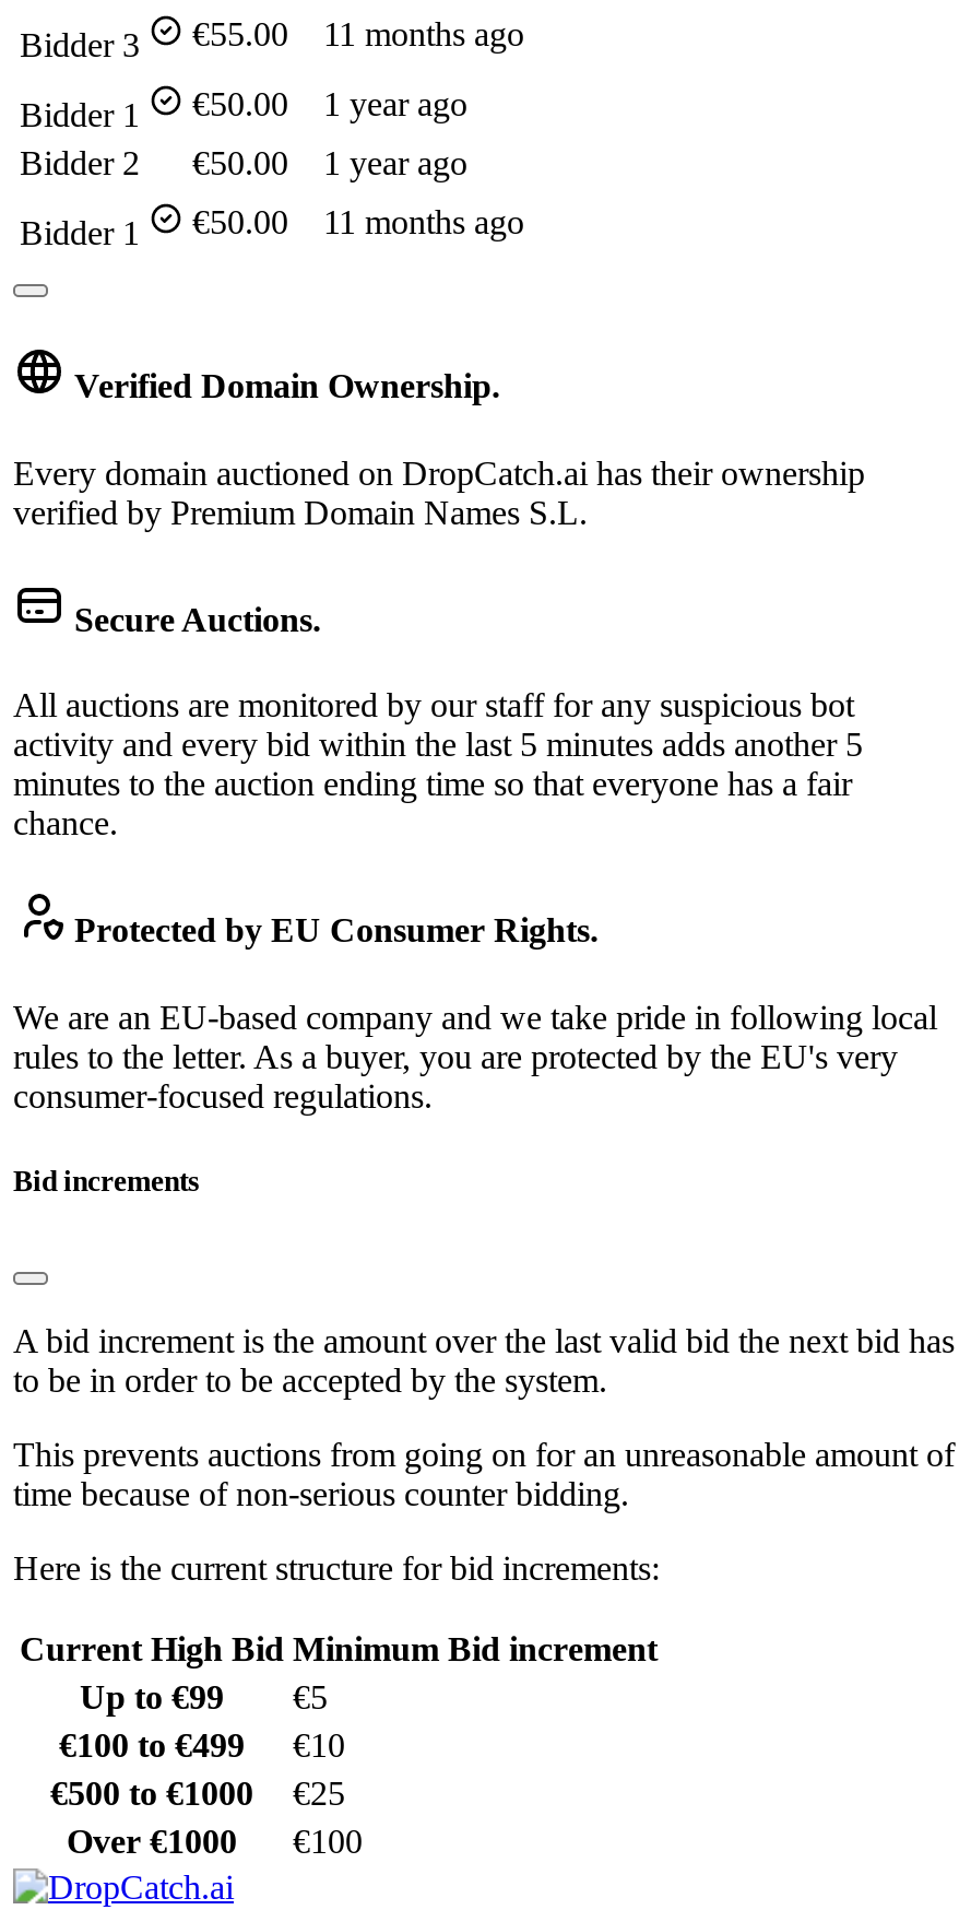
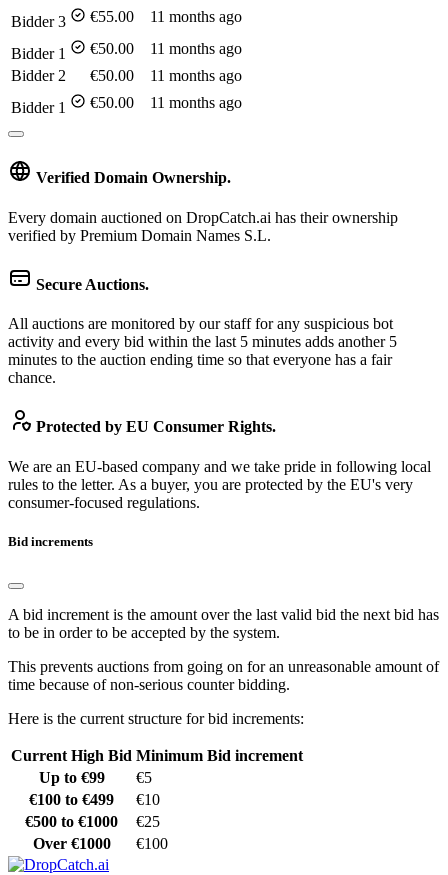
- Bidder 1 €50.00 1 year ago
+ Bidder 1 €50.00 11 months ago

- Bidder 2 €50.00 1 year ago
+ Bidder 2 €50.00 11 months ago
